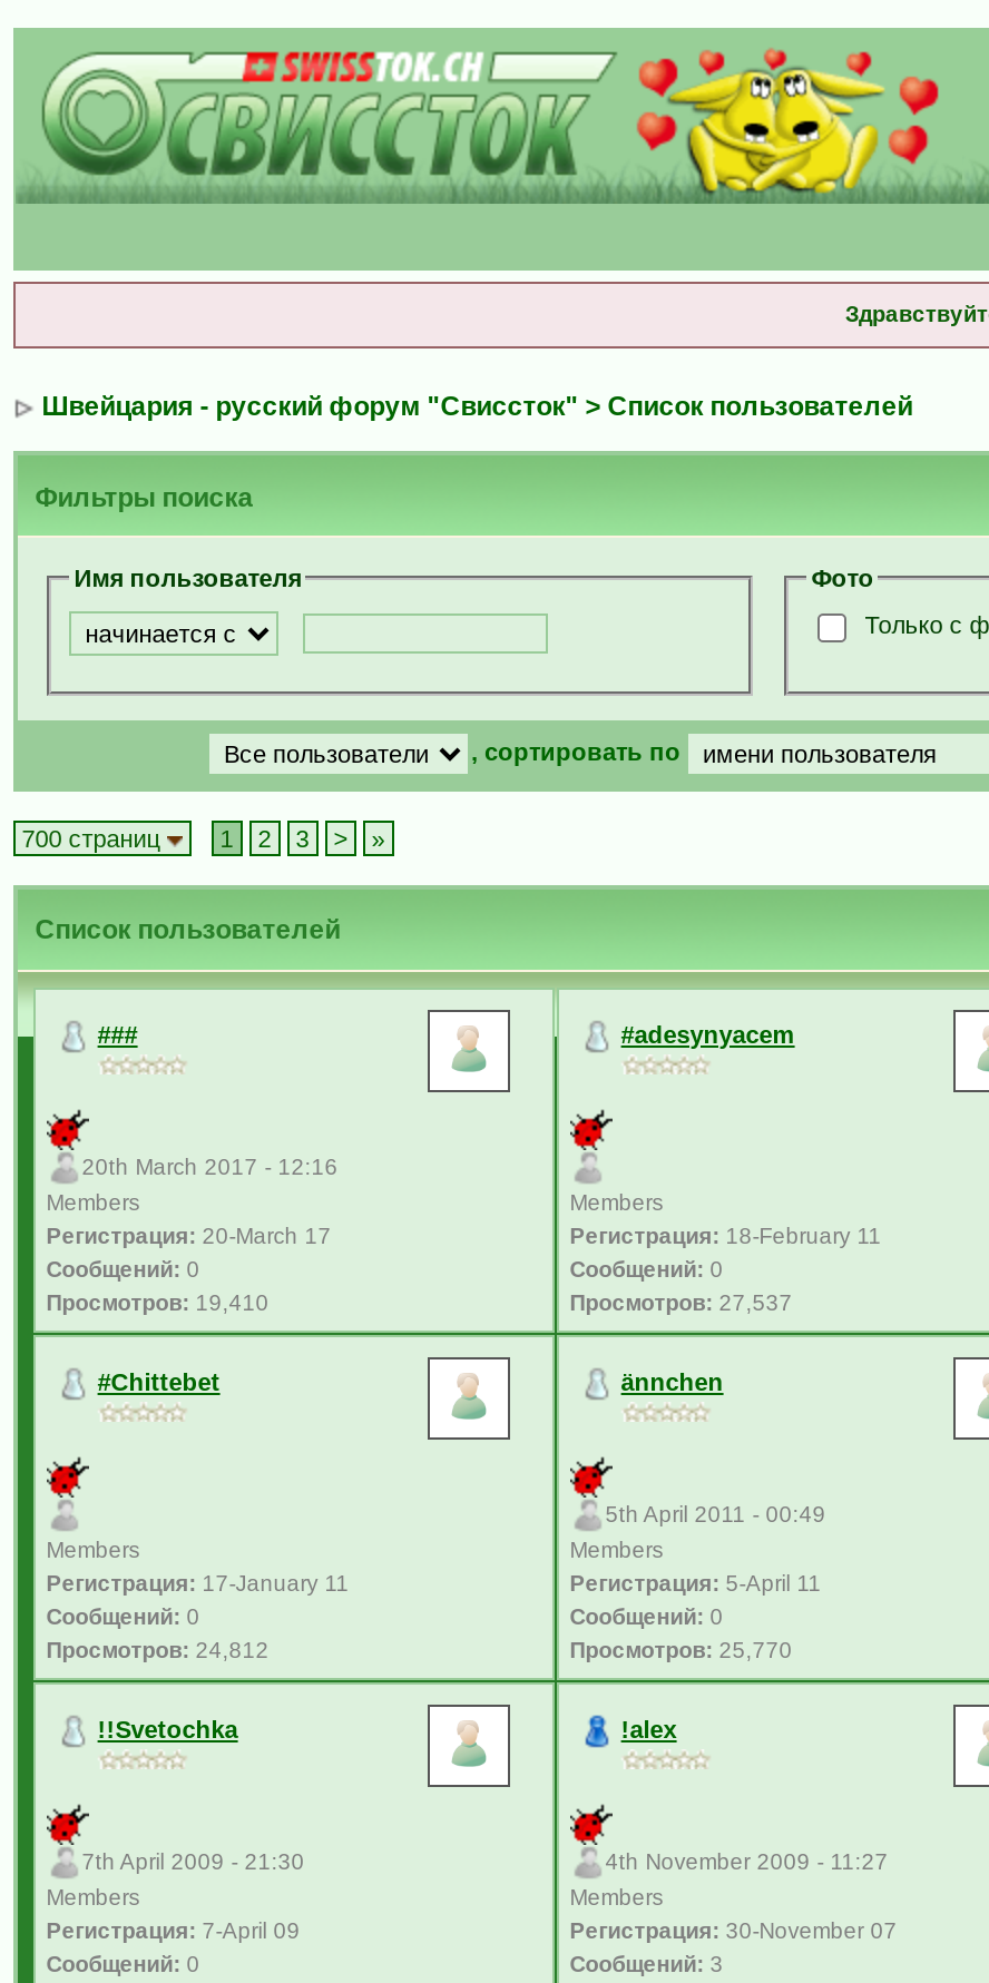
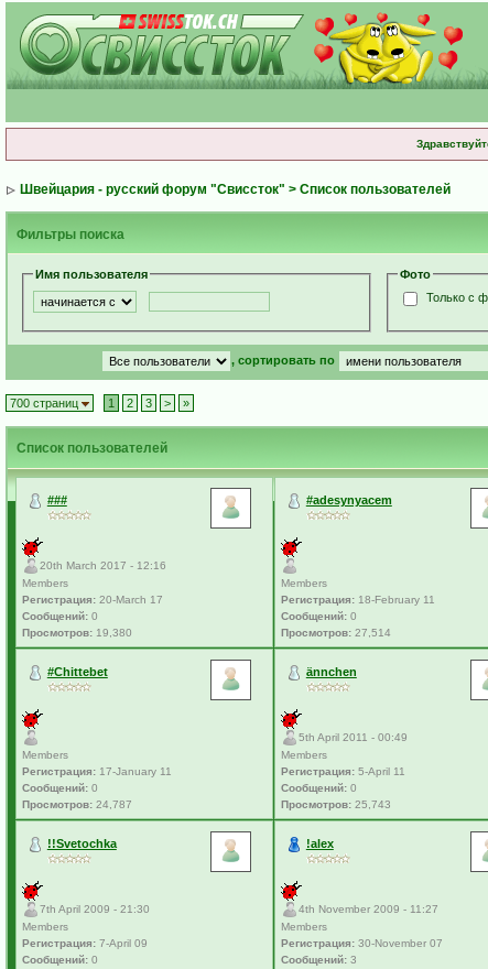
- Просмотров: 19,410
+ Просмотров: 19,380

- Просмотров: 27,537
+ Просмотров: 27,514

- Просмотров: 24,812
+ Просмотров: 24,787

- Просмотров: 25,770
+ Просмотров: 25,743
